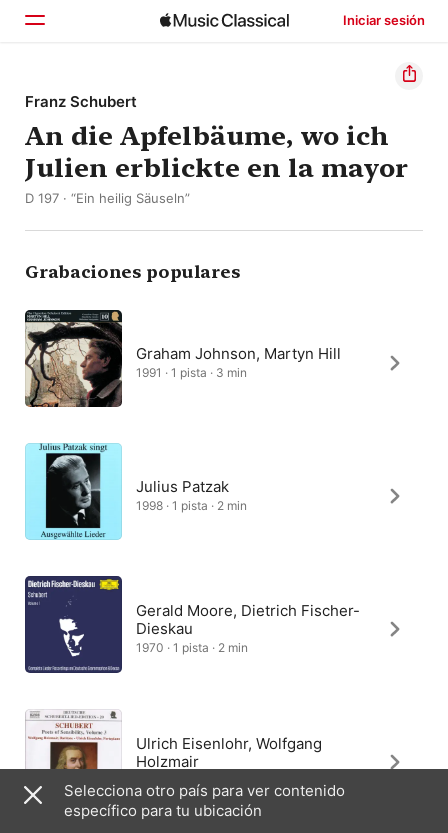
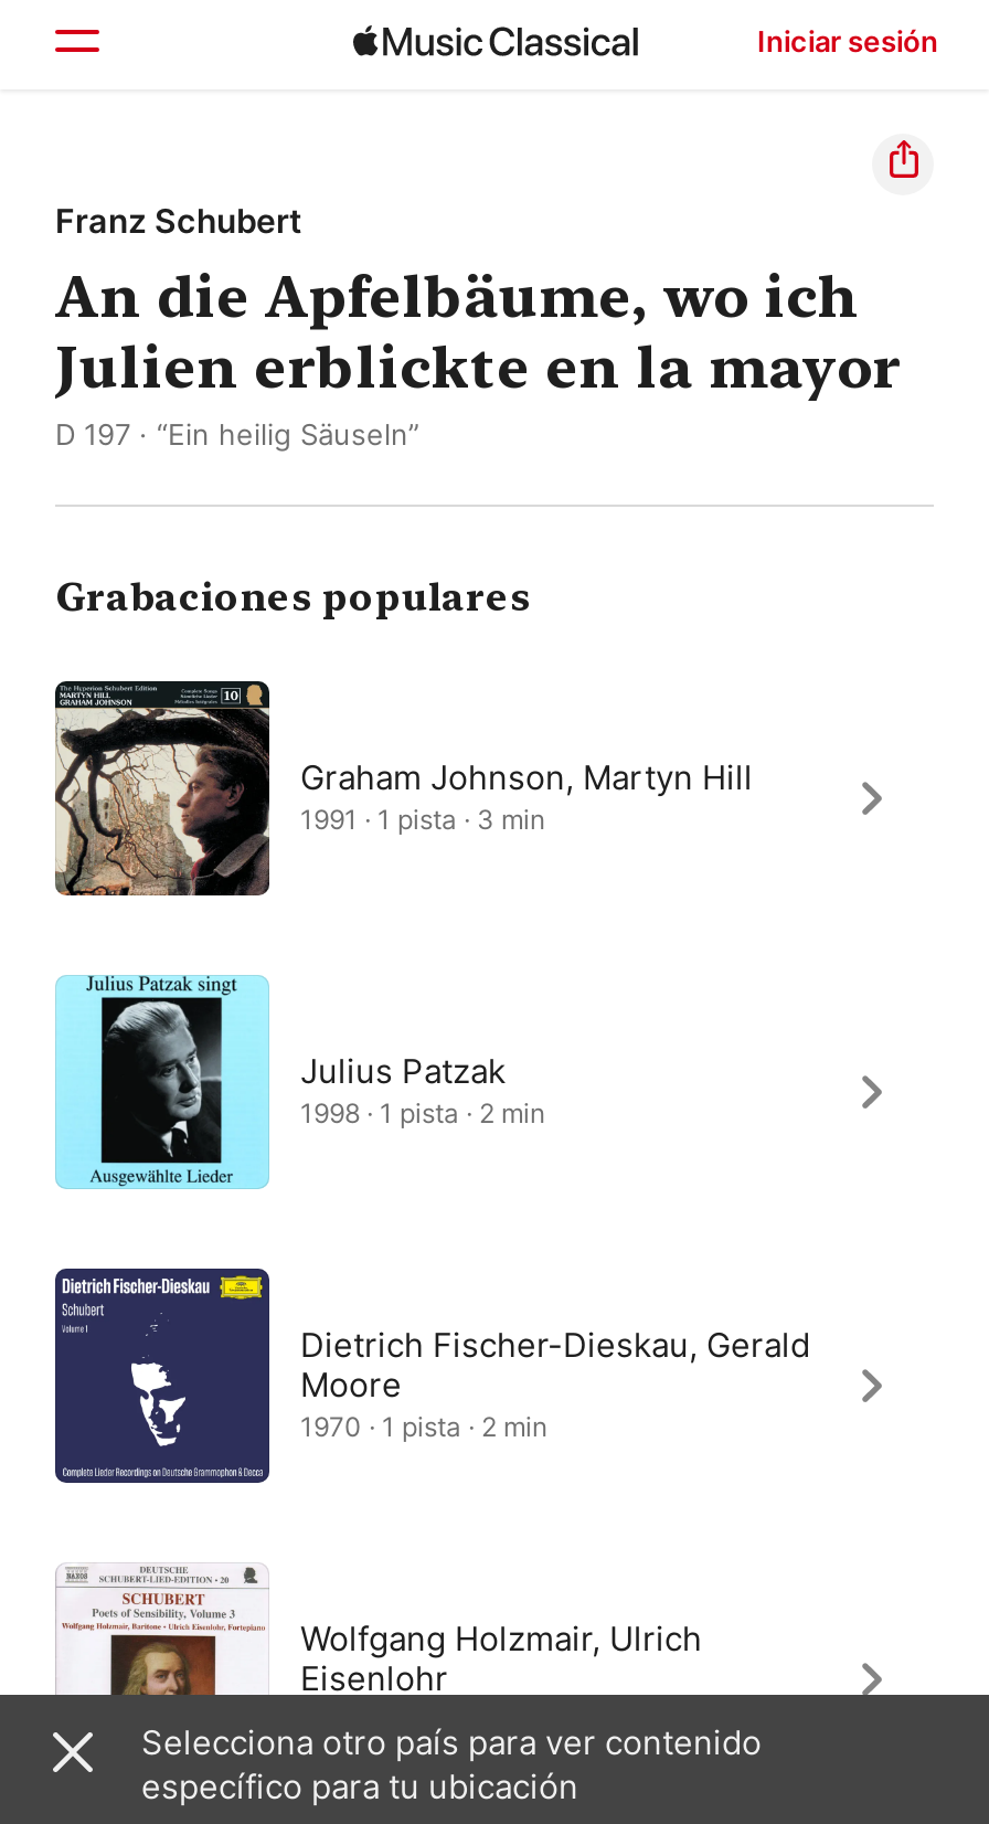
- Gerald Moore, Dietrich Fischer-
- Dieskau
+ Dietrich Fischer-Dieskau, Gerald
+ Moore

- Ulrich Eisenlohr, Wolfgang
- Holzmair
+ Wolfgang Holzmair, Ulrich
+ Eisenlohr
